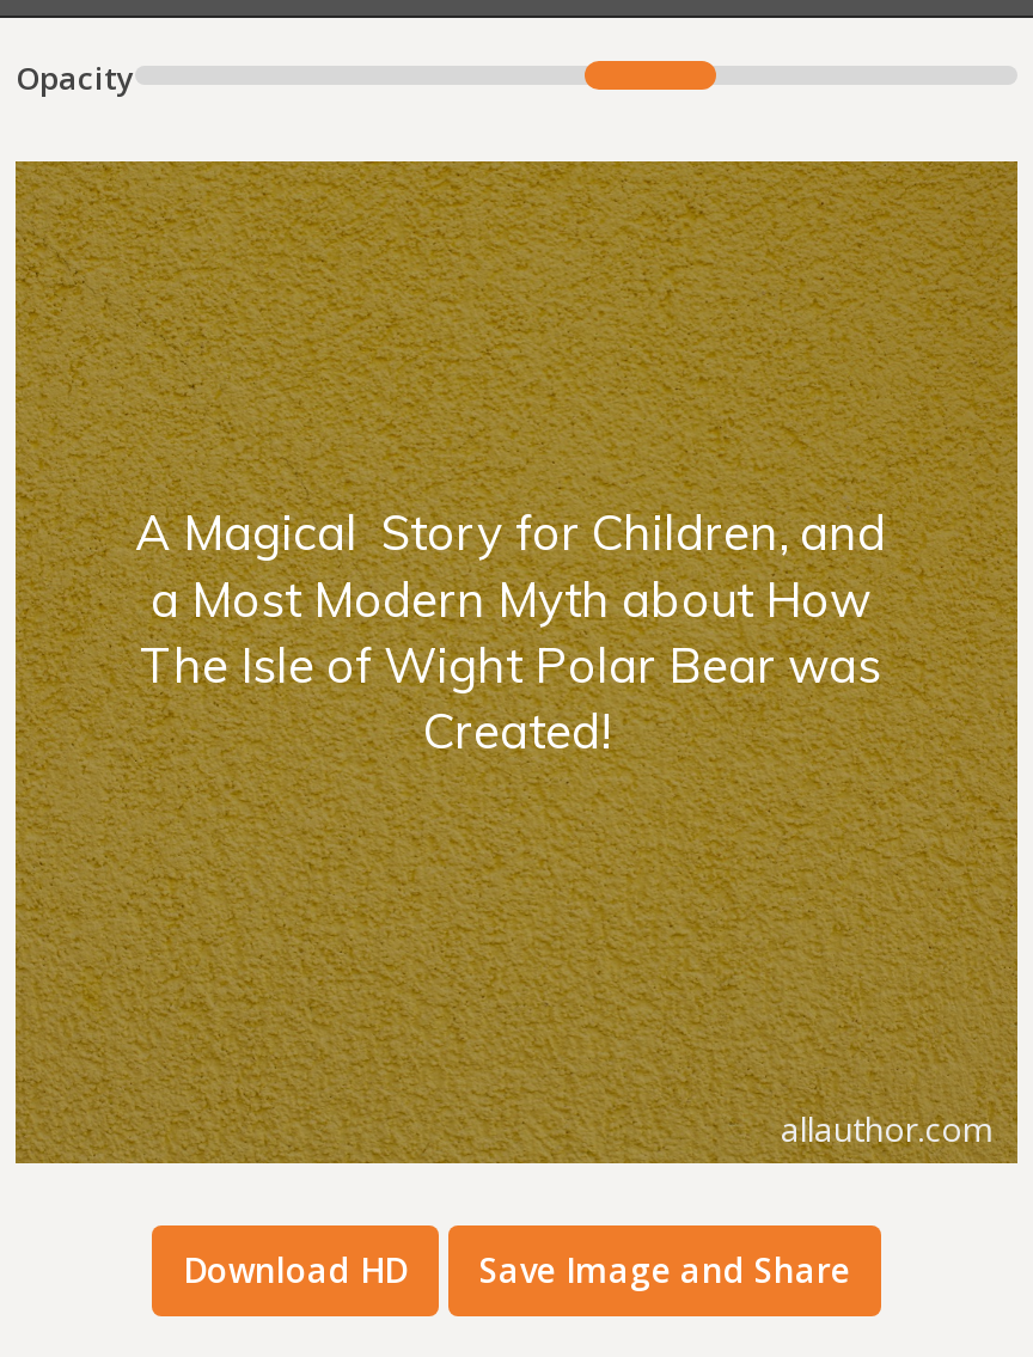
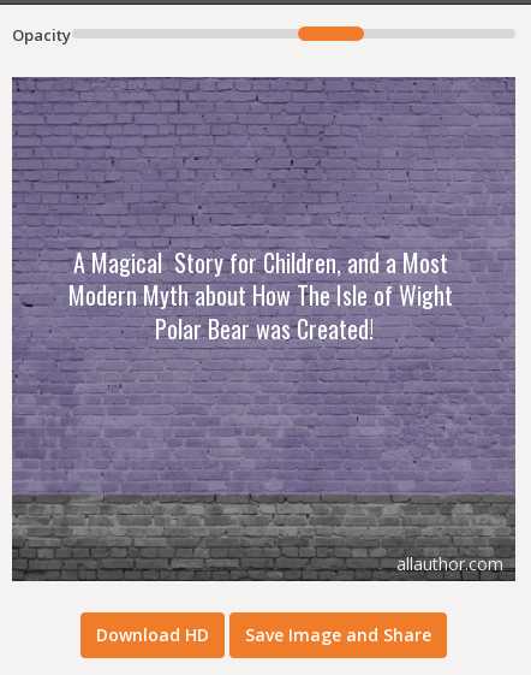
- [image]
+ [image]
